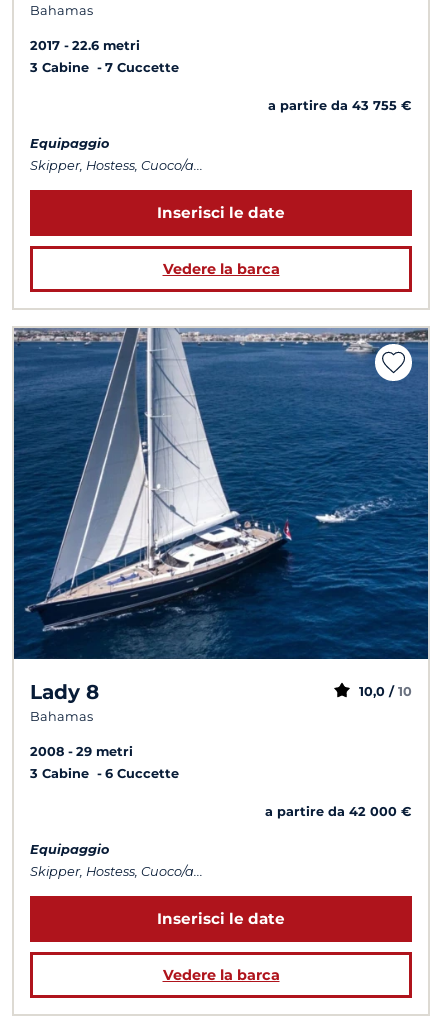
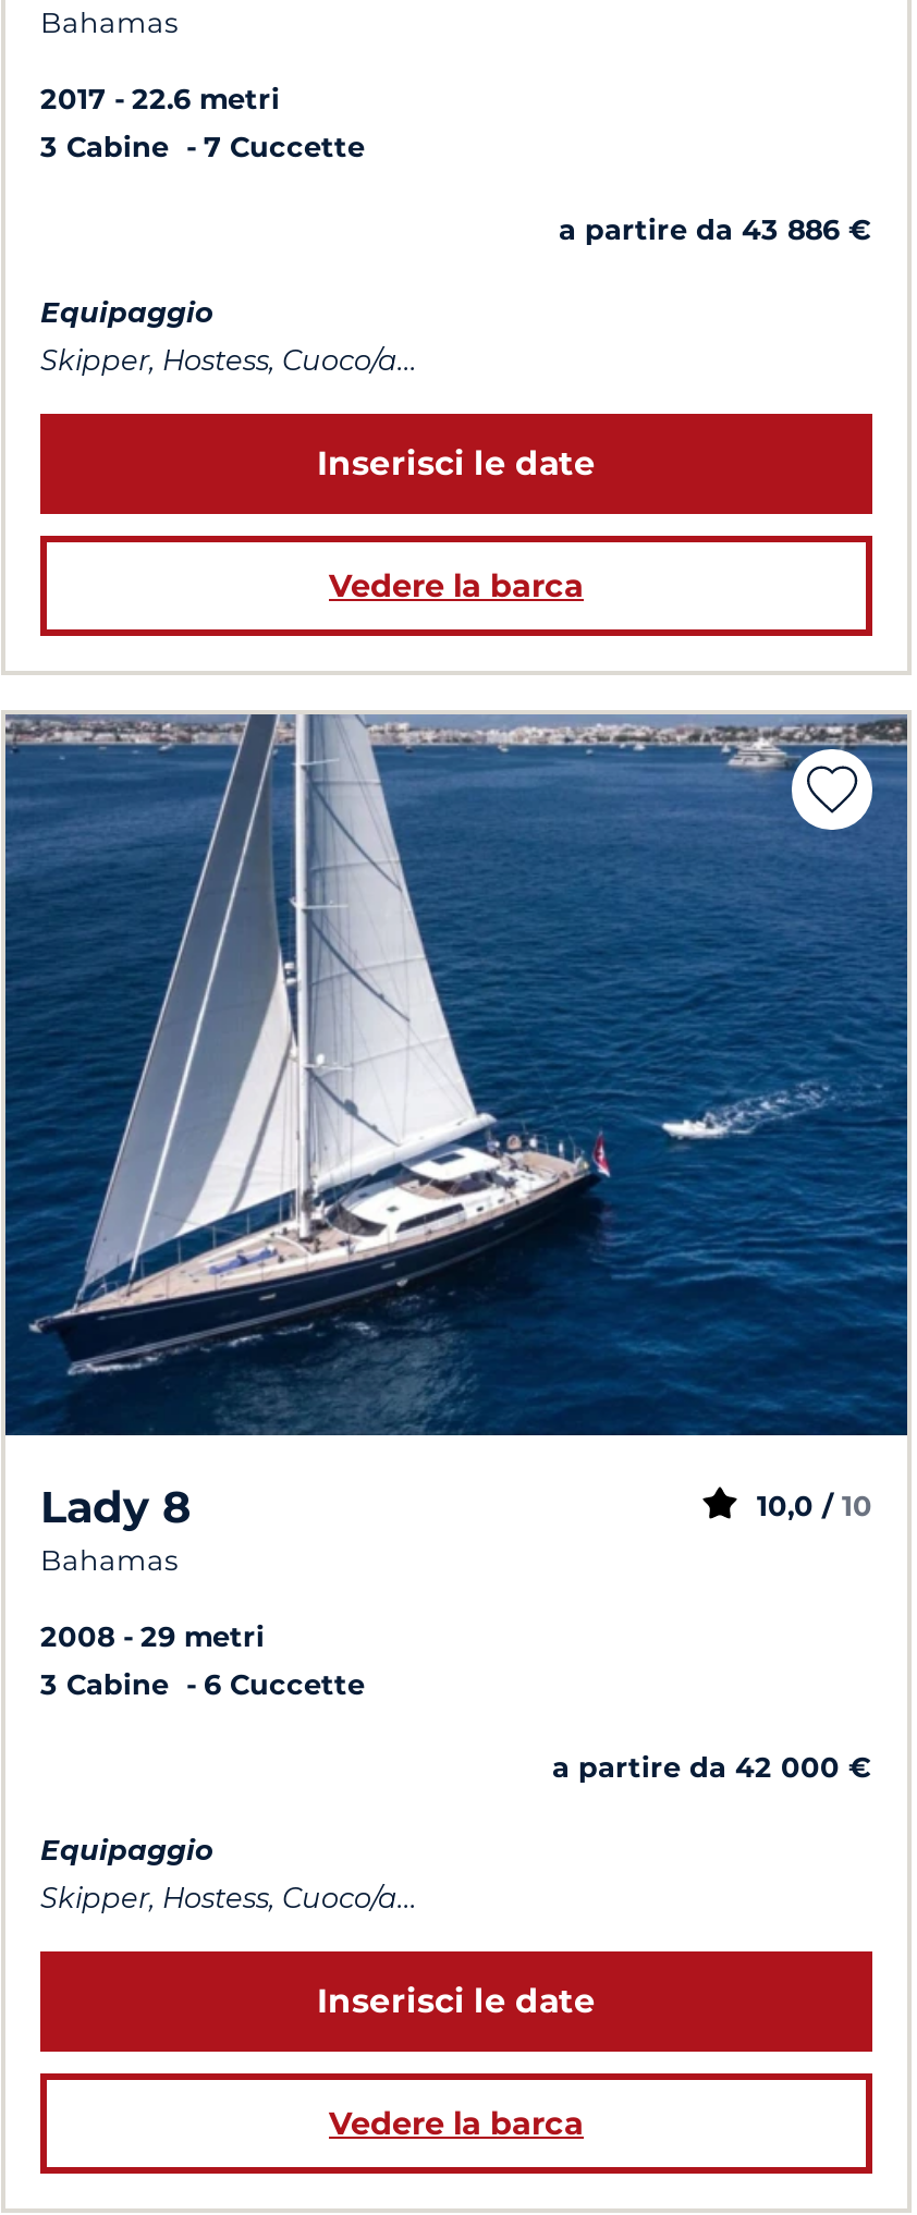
- a partire da 43 755 €
+ a partire da 43 886 €
